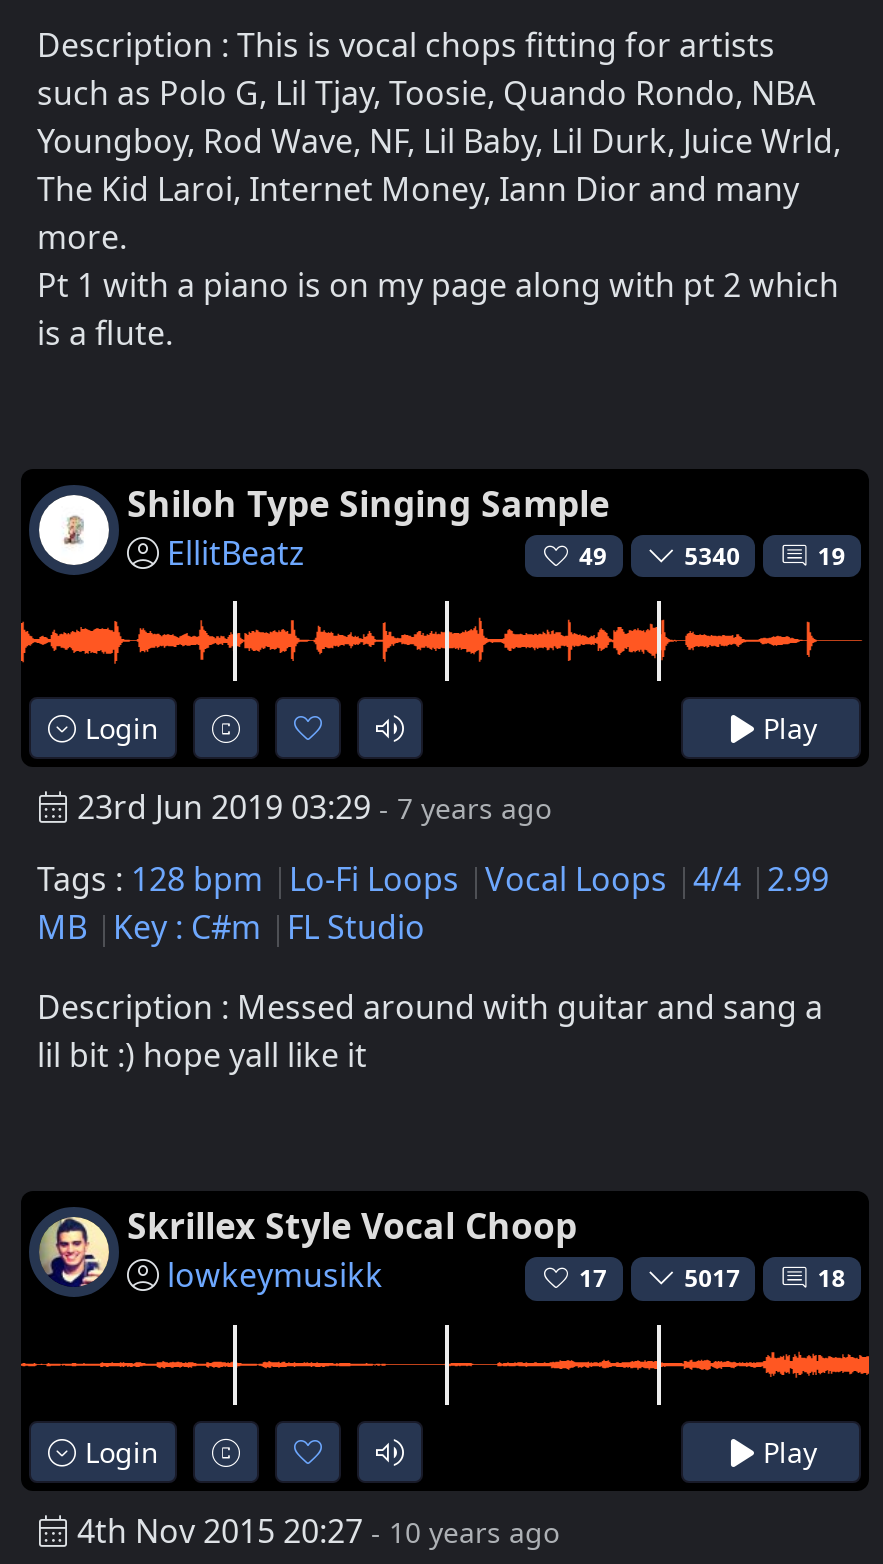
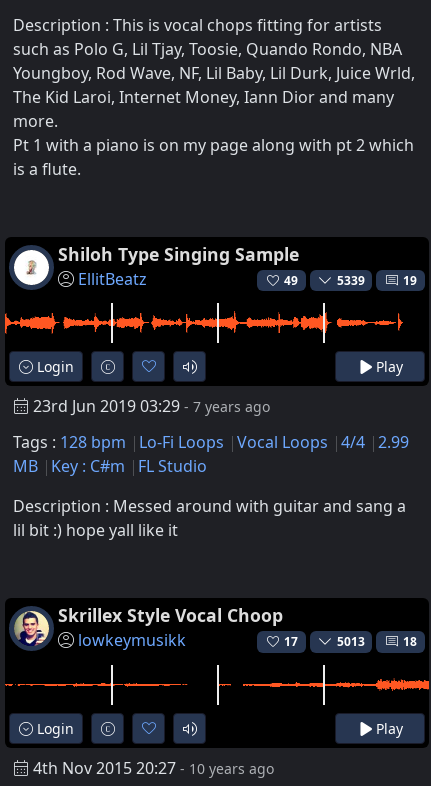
- 5340
+ 5339

- 5017
+ 5013
